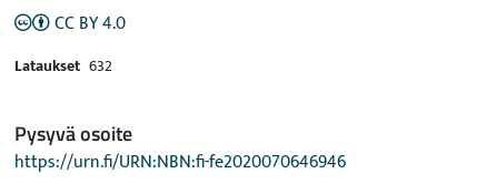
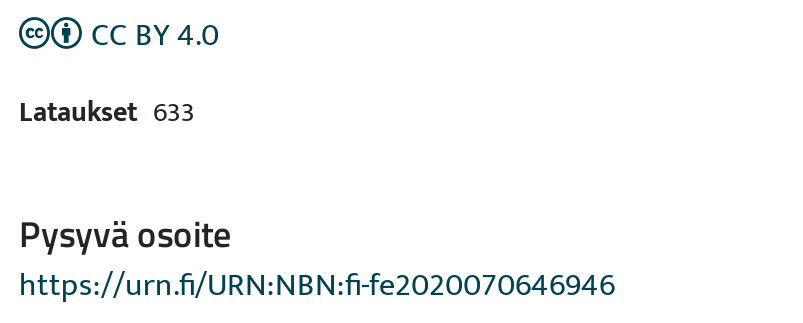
- Lataukset 632
+ Lataukset 633
